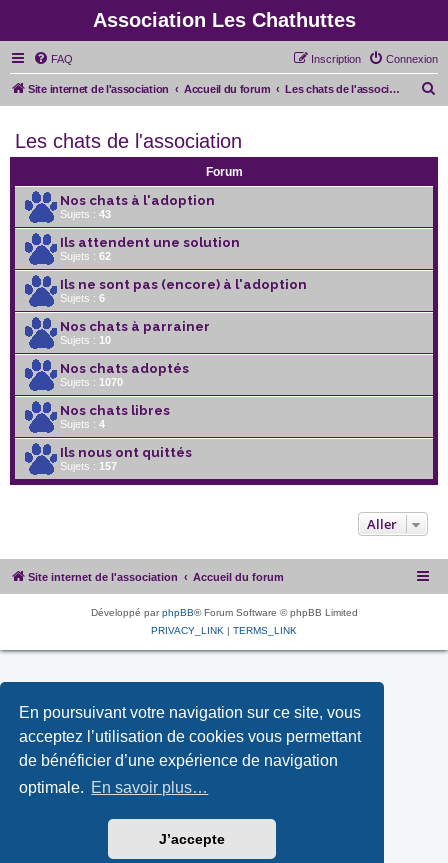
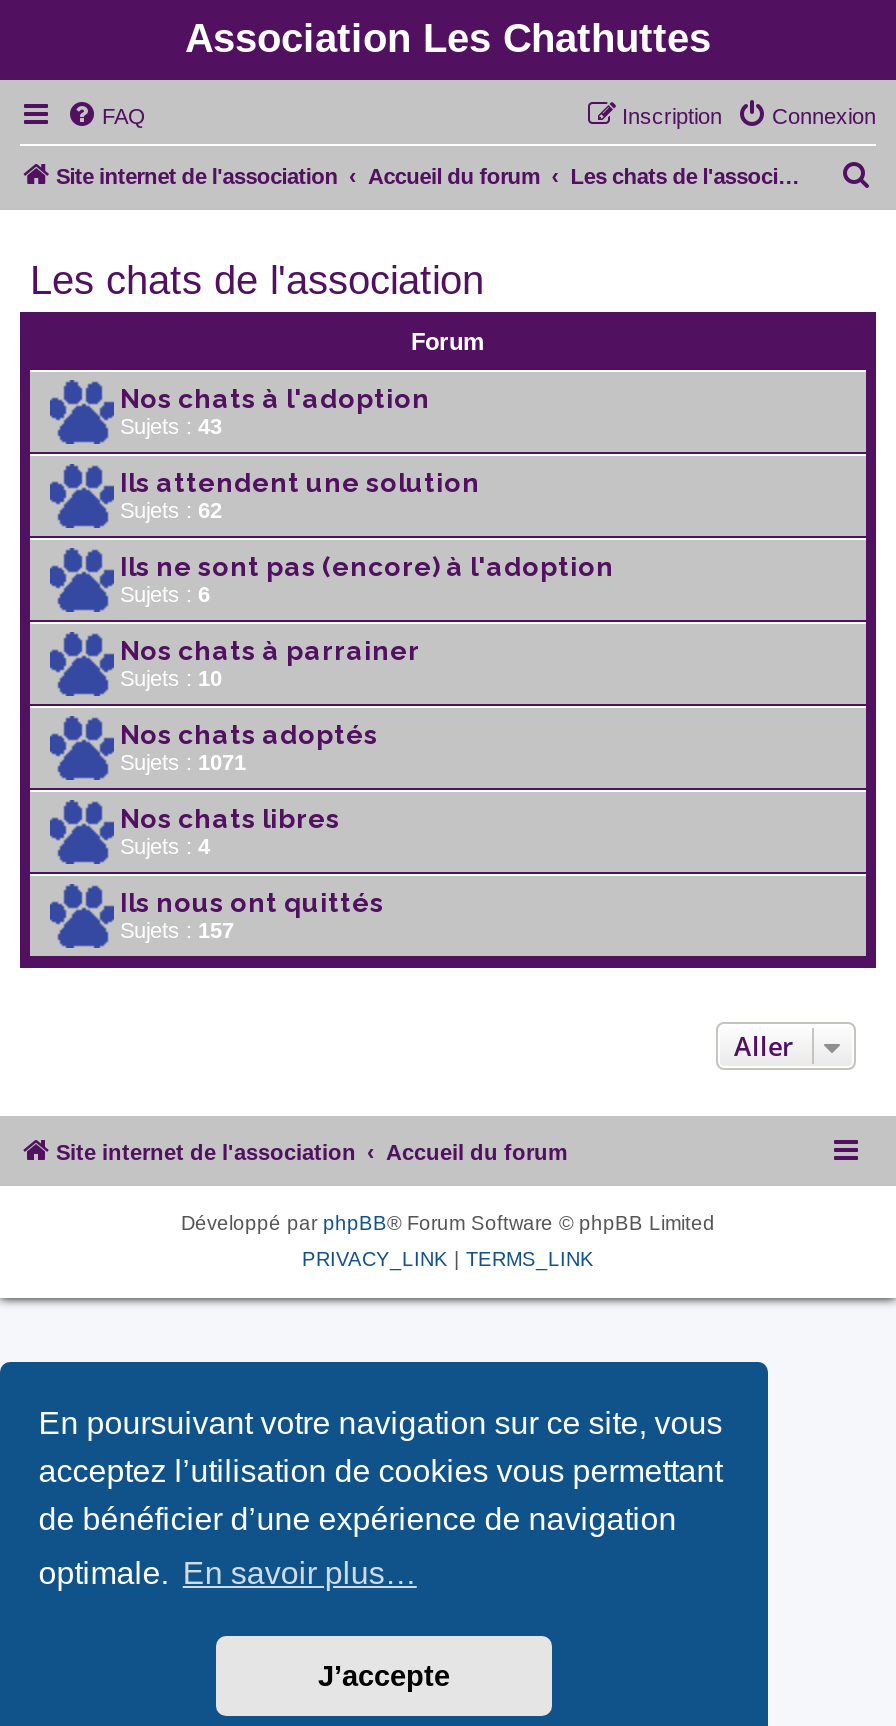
- Sujets : 1070
+ Sujets : 1071
